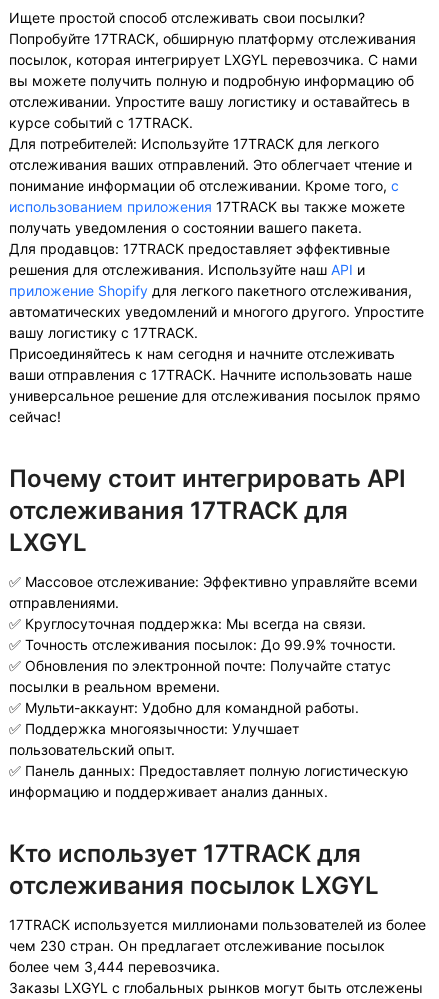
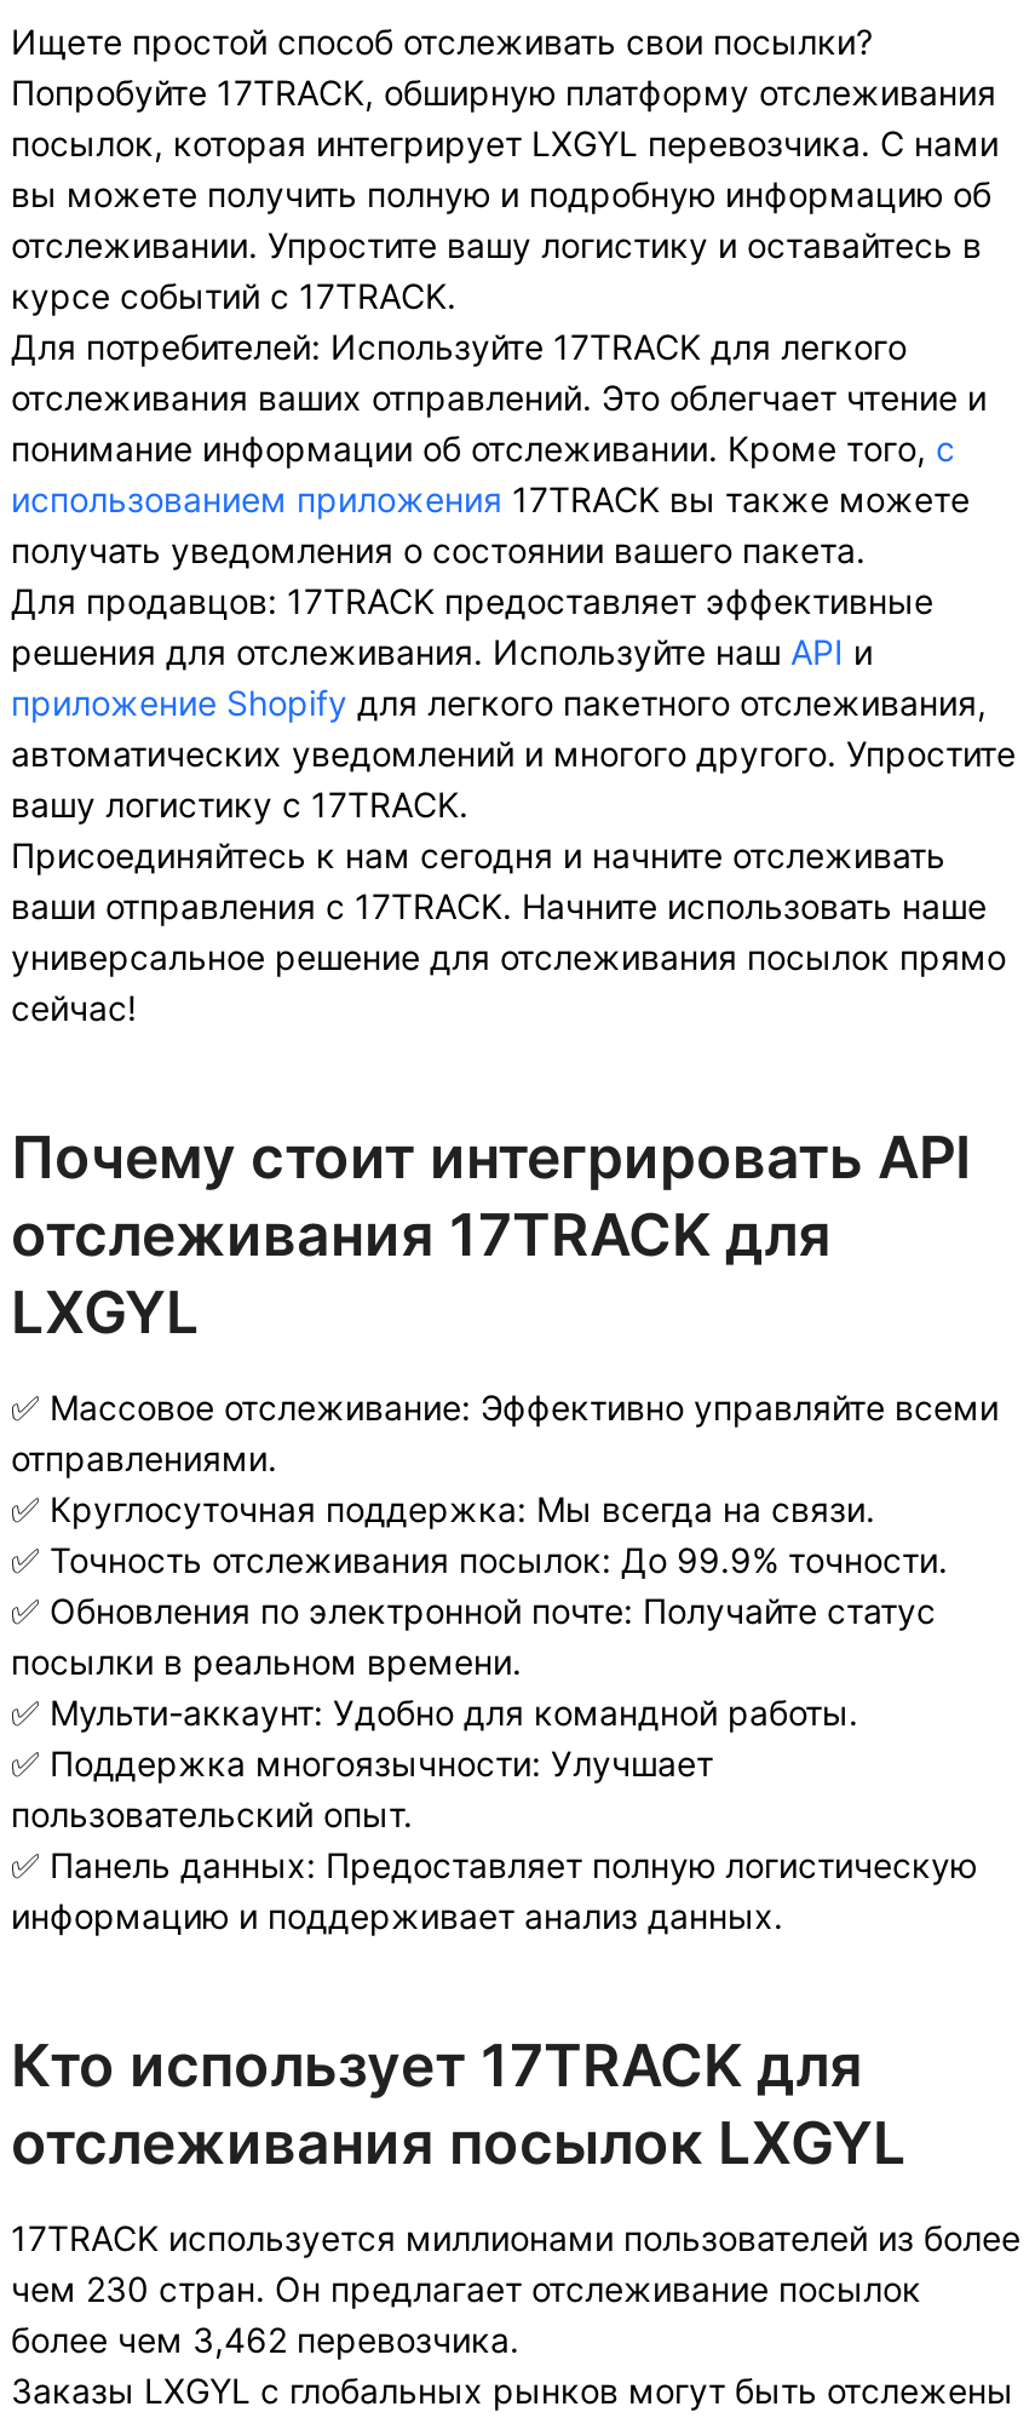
- более чем 3,444 перевозчика.
+ более чем 3,462 перевозчика.
